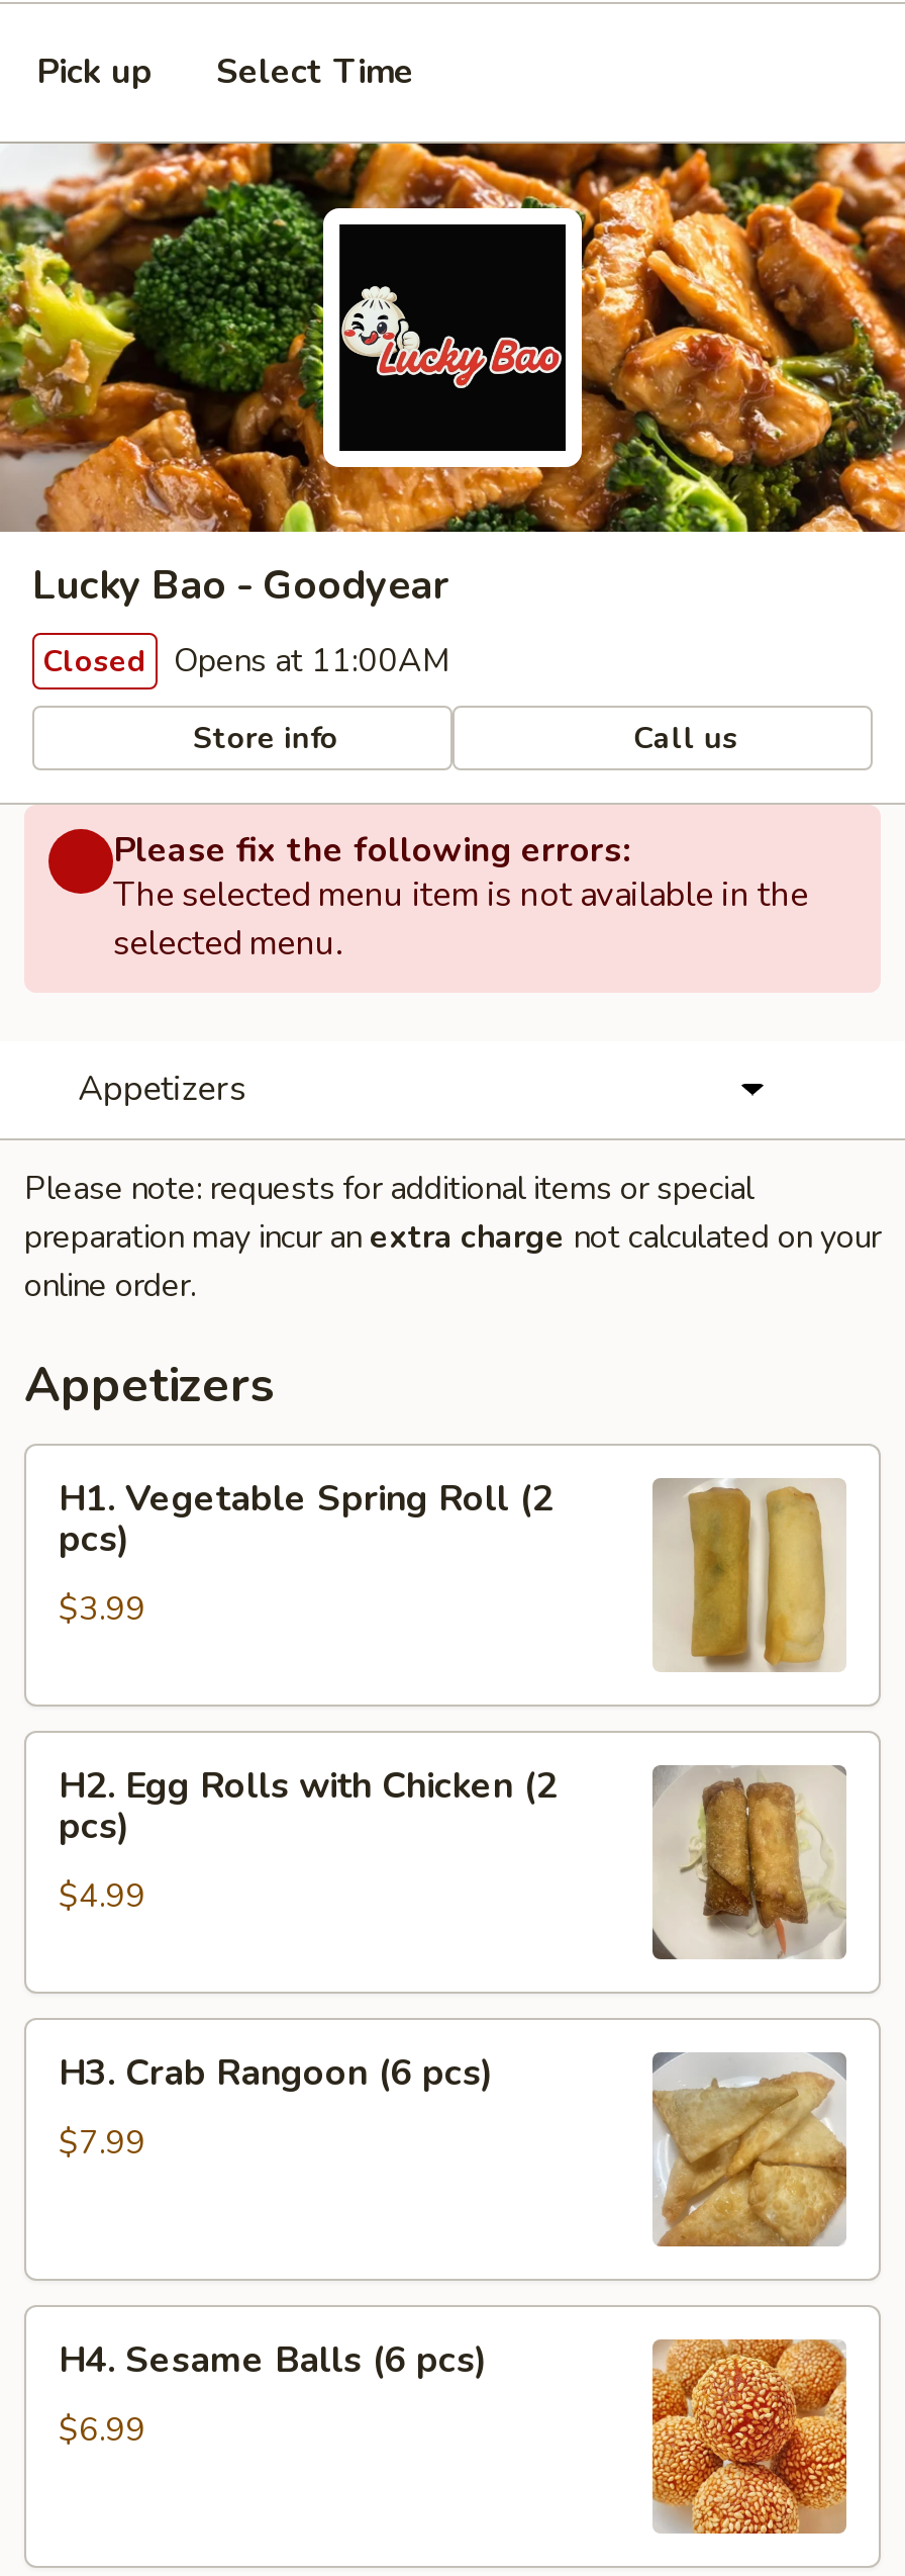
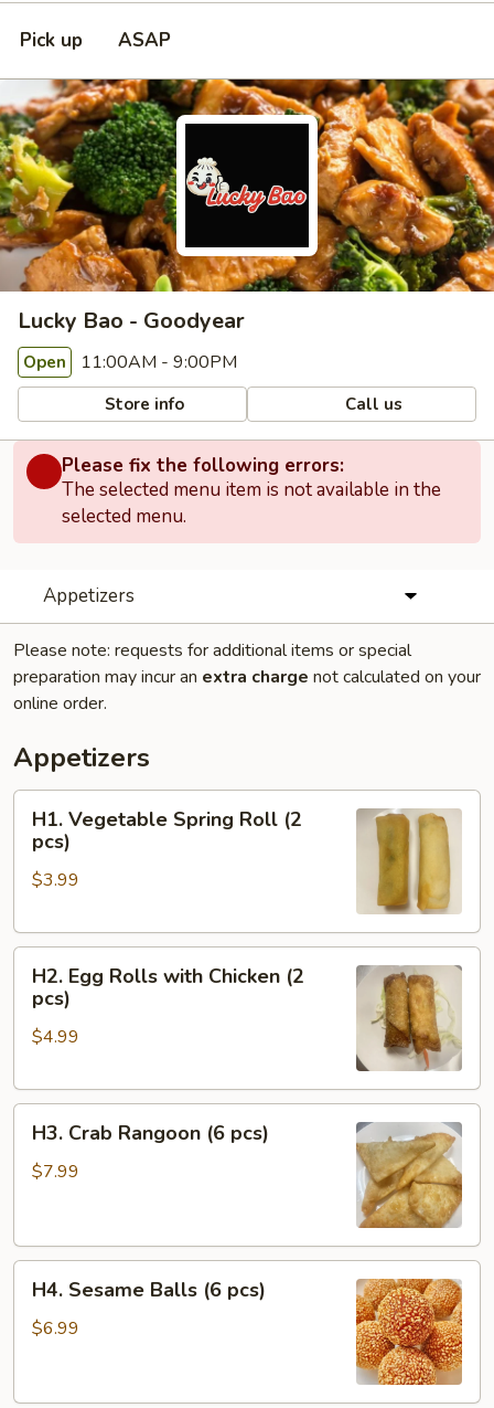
- Select Time
+ ASAP

- Closed Opens at 11:00AM
+ Open 11:00AM - 9:00PM
